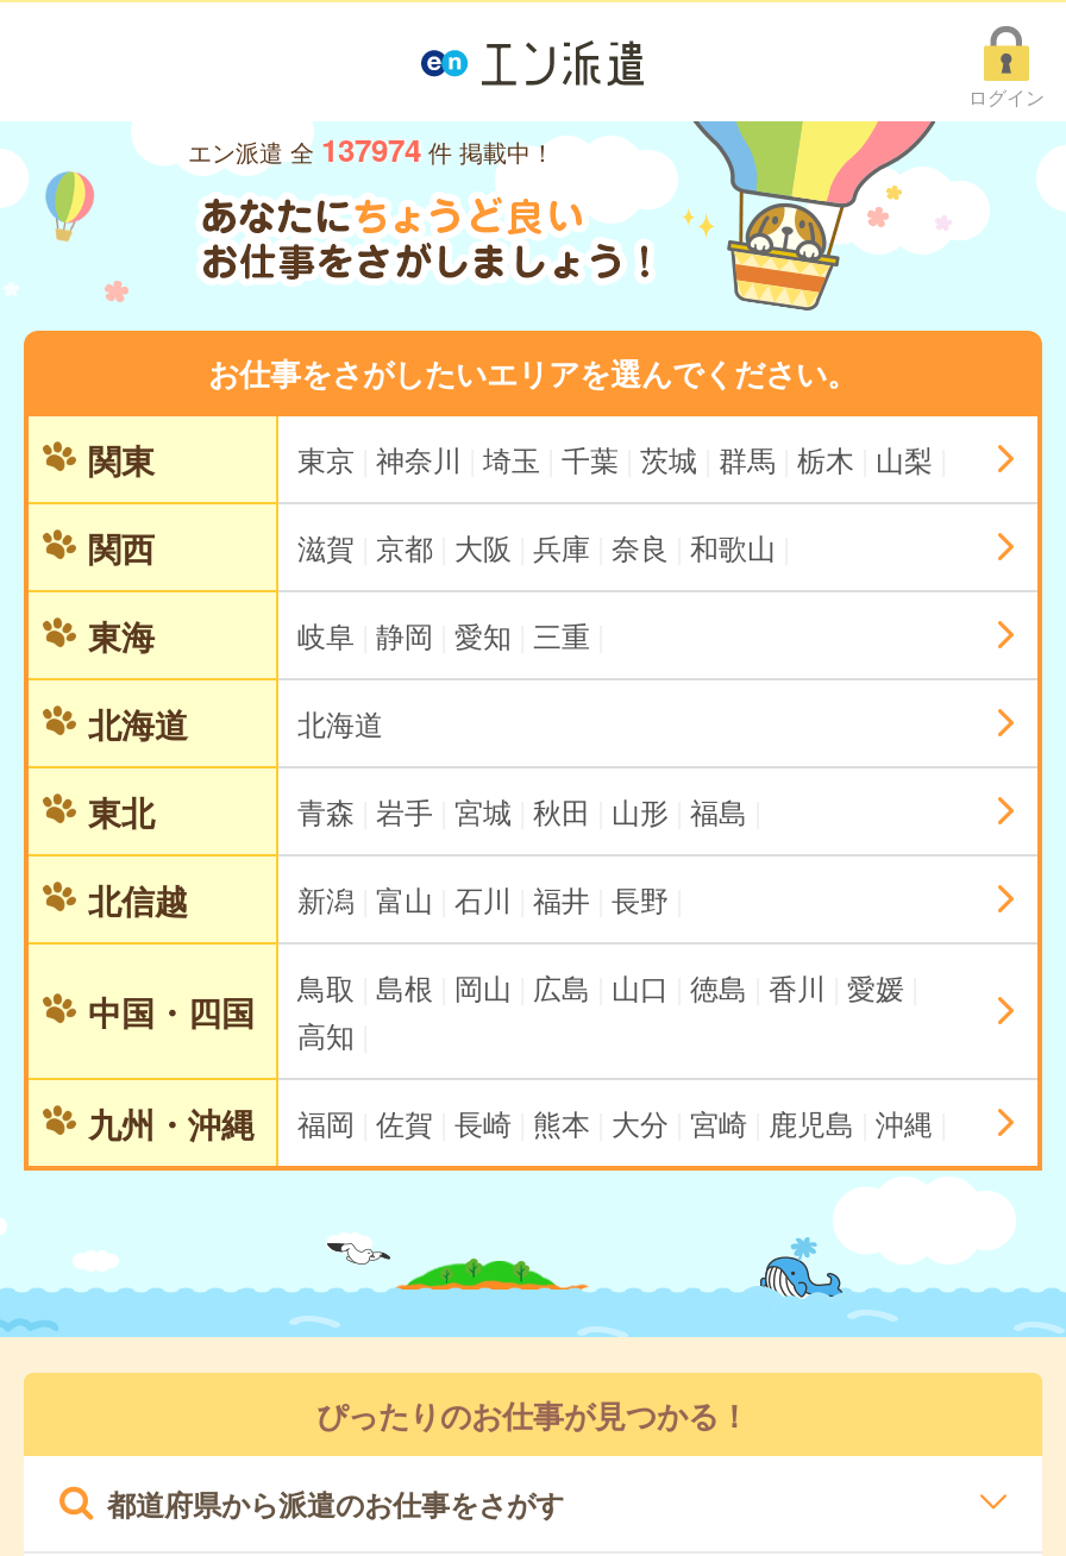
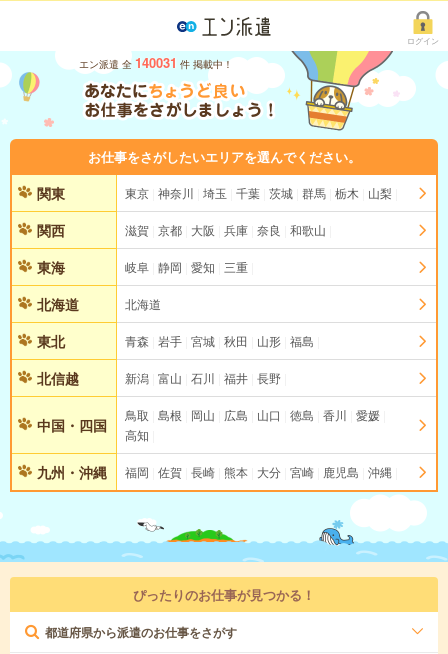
- エン派遣 全 137974 件 掲載中！
+ エン派遣 全 140031 件 掲載中！
